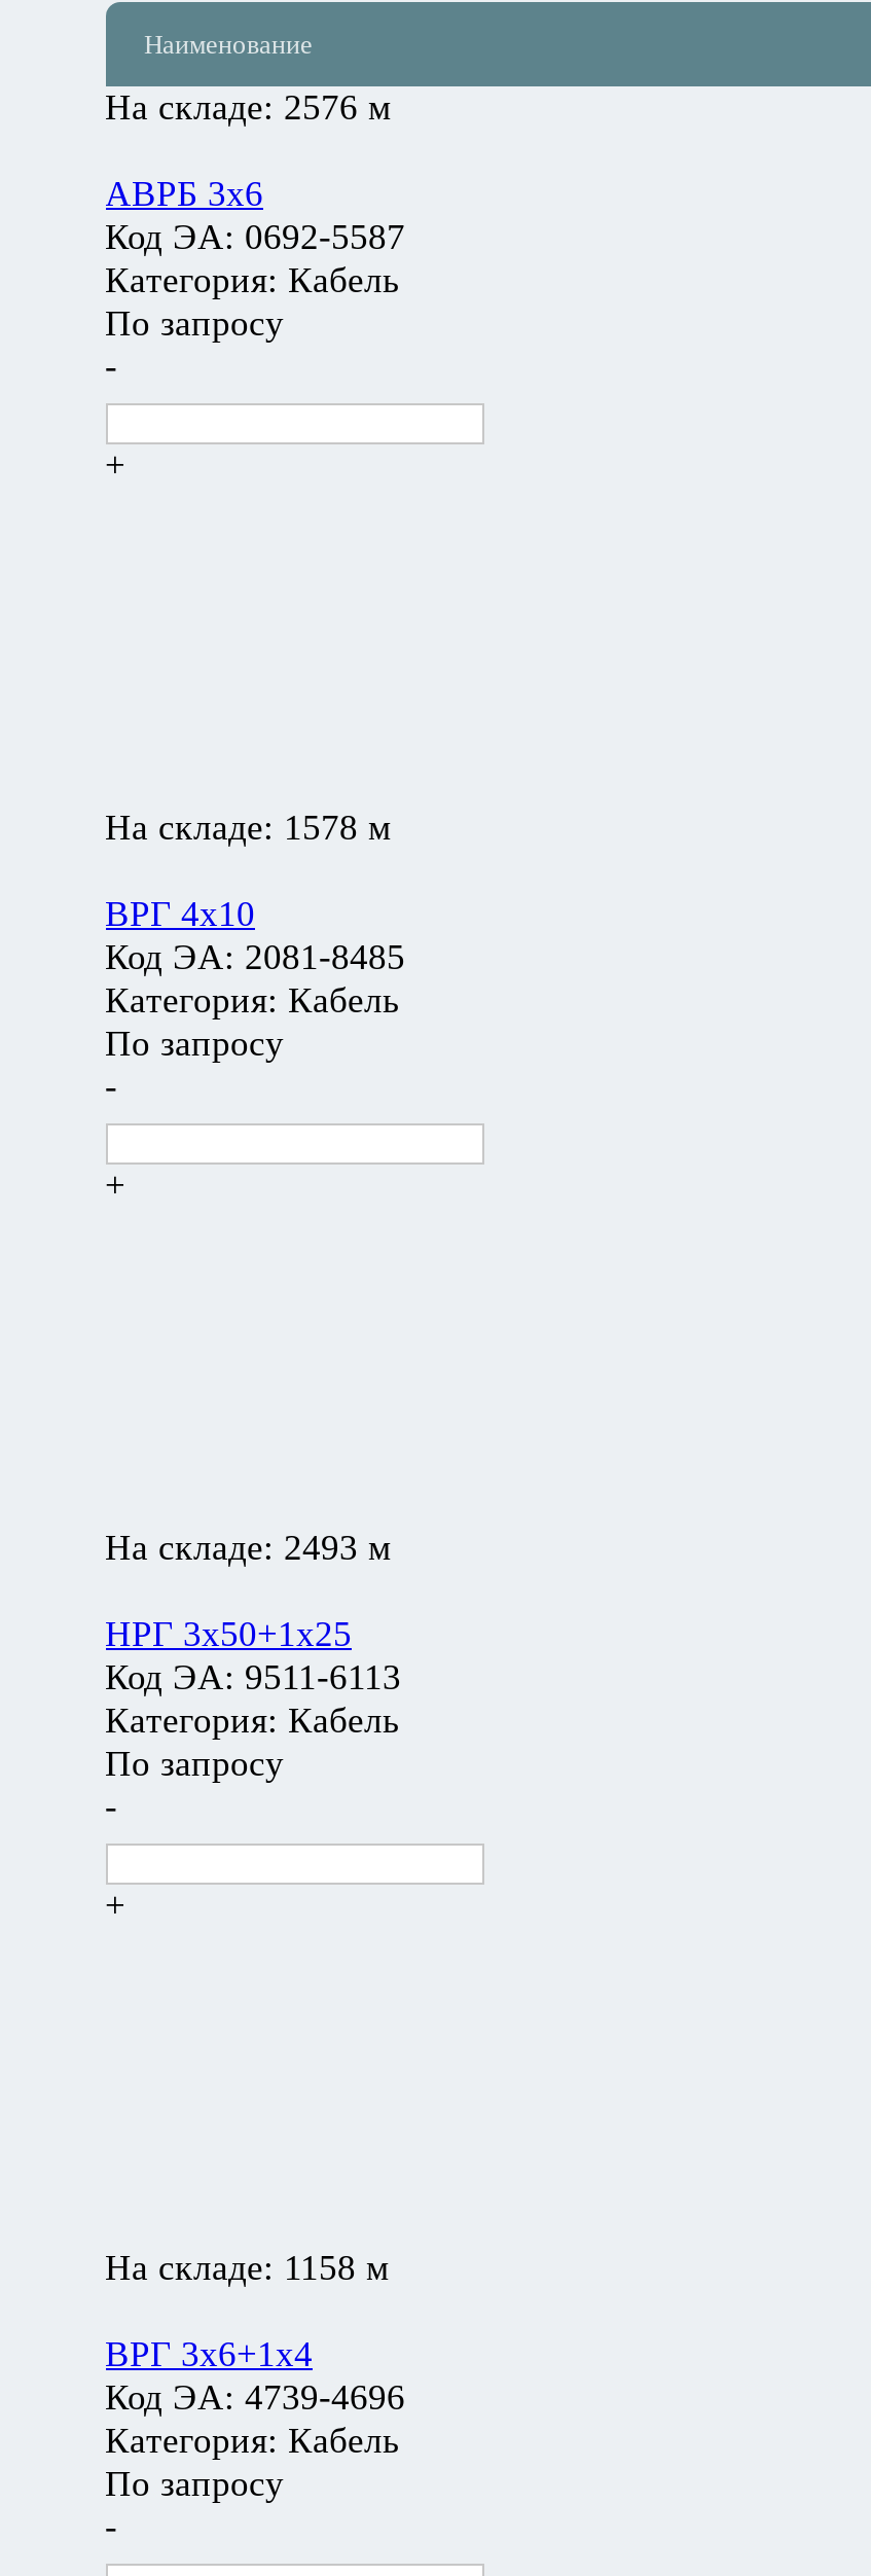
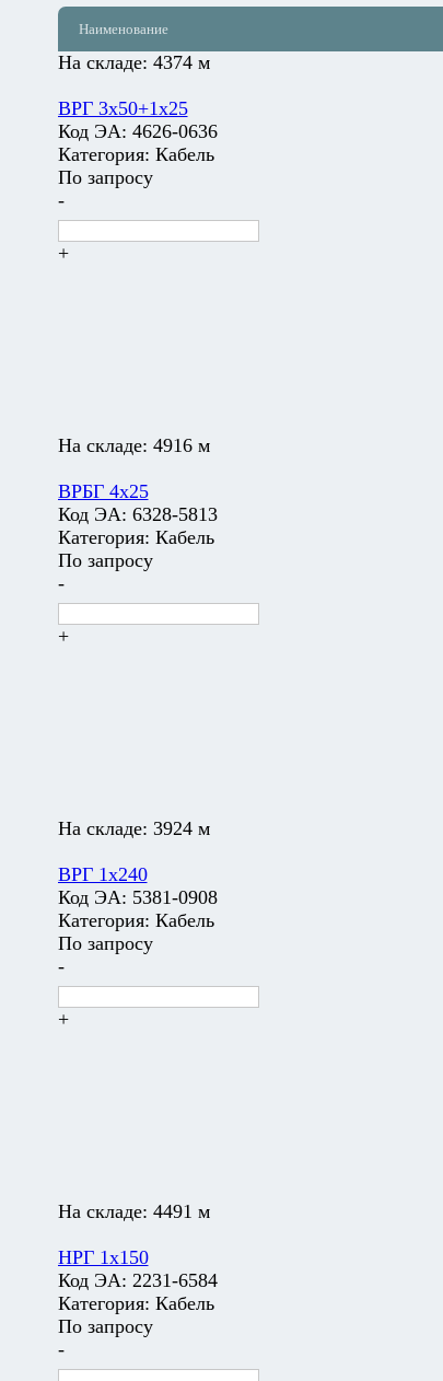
- На складе: 2576 м
+ На складе: 4374 м

- АВРБ 3х6
- Код ЭА: 0692-5587
+ ВРГ 3х50+1х25
+ Код ЭА: 4626-0636

- На складе: 1578 м
+ На складе: 4916 м

- ВРГ 4х10
- Код ЭА: 2081-8485
+ ВРБГ 4х25
+ Код ЭА: 6328-5813

- На складе: 2493 м
+ На складе: 3924 м

- НРГ 3х50+1х25
- Код ЭА: 9511-6113
+ ВРГ 1х240
+ Код ЭА: 5381-0908

- На складе: 1158 м
+ На складе: 4491 м

- ВРГ 3х6+1х4
- Код ЭА: 4739-4696
+ НРГ 1х150
+ Код ЭА: 2231-6584
